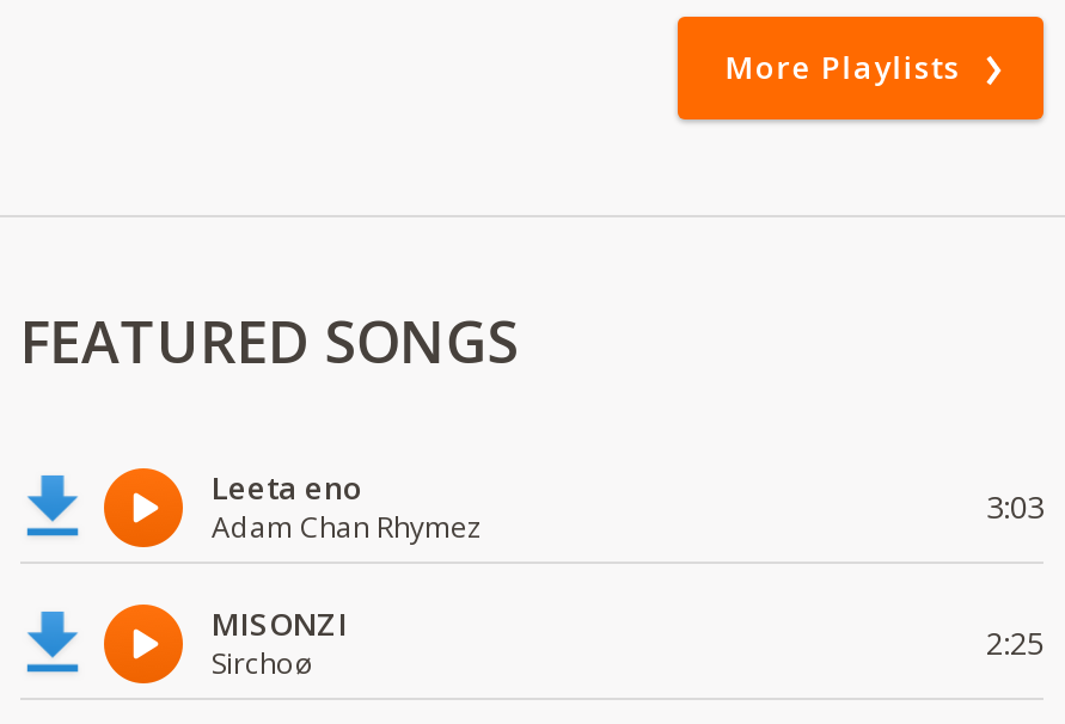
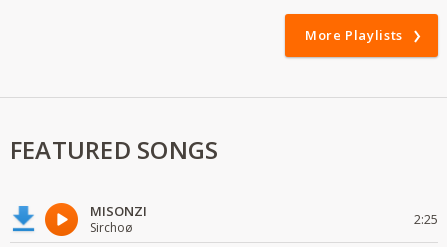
- Leeta eno
- Adam Chan Rhymez
- 3:03
